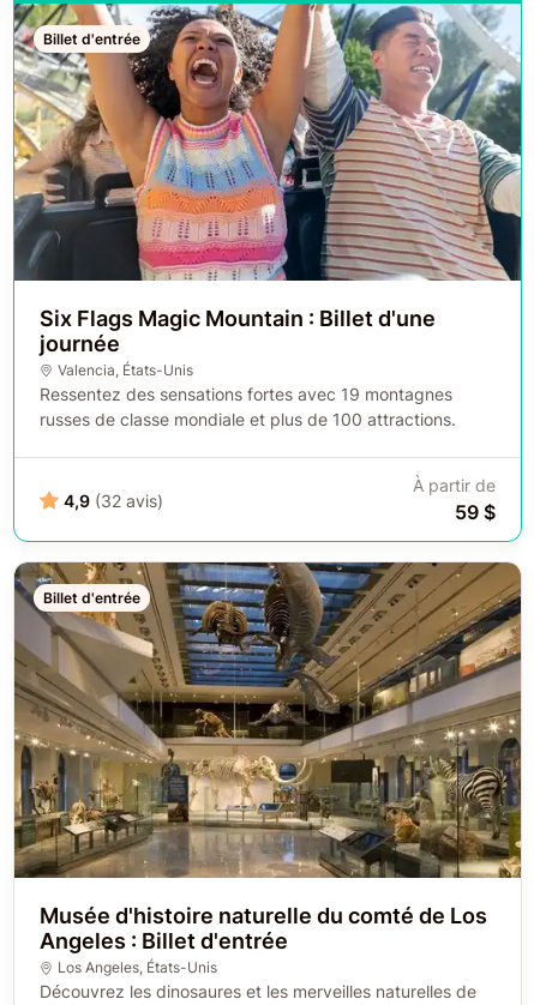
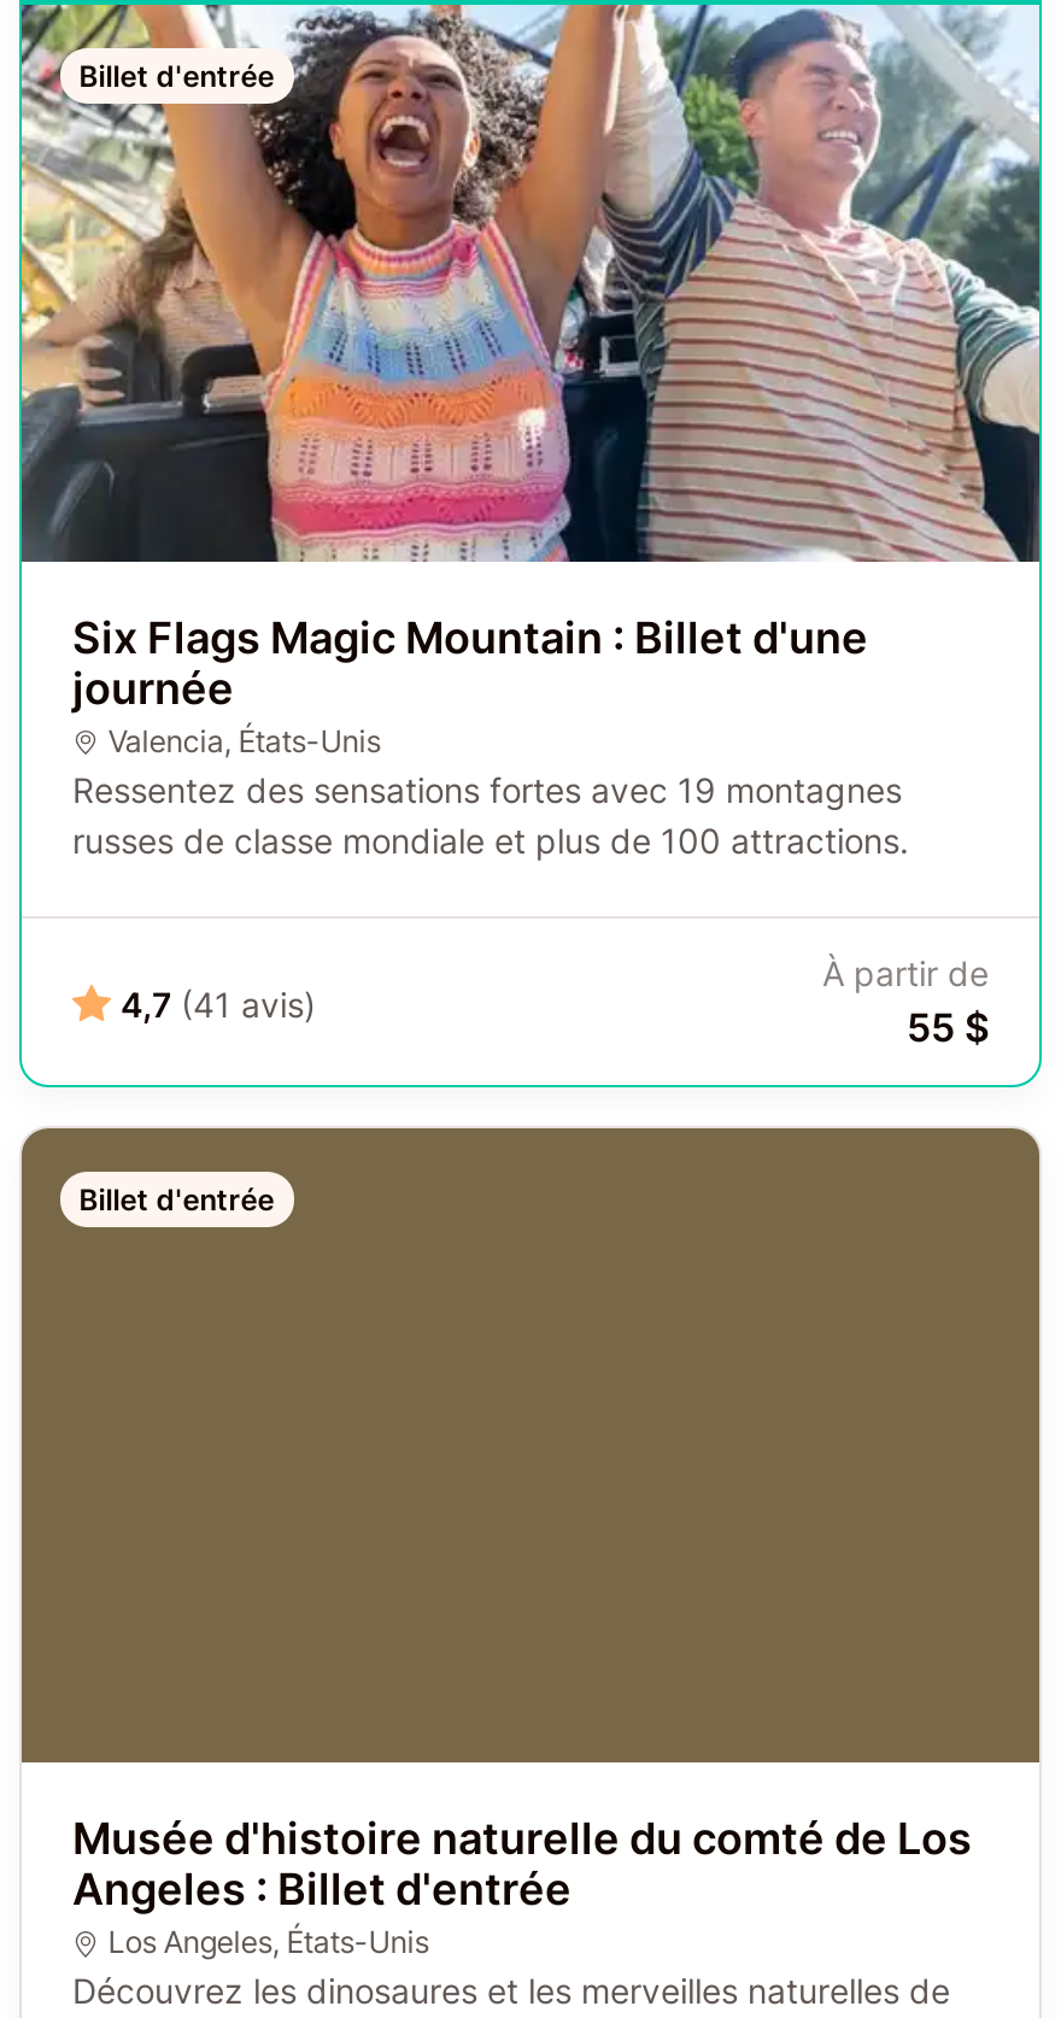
- 4,9 (32 avis)
+ 4,7 (41 avis)

- 59 $
+ 55 $

- [image]
